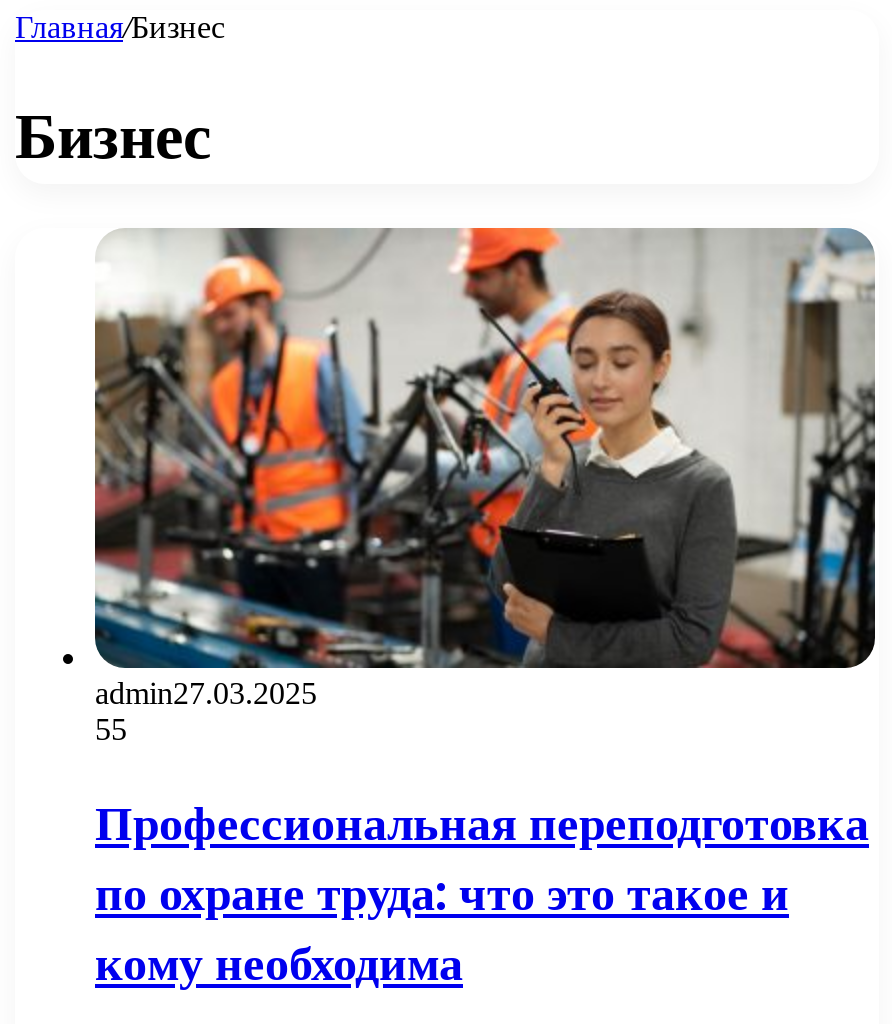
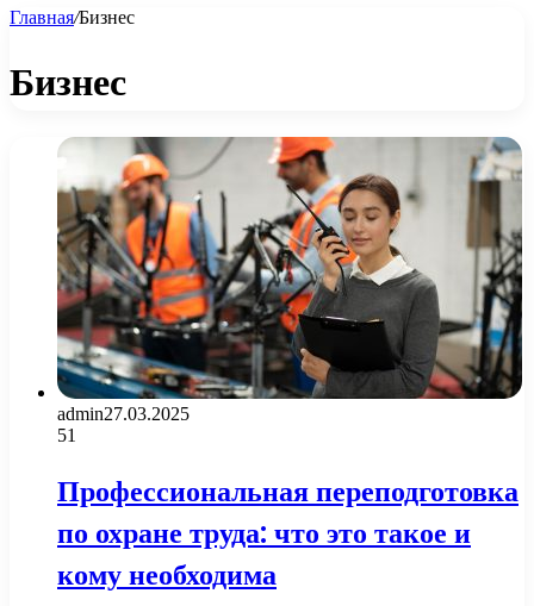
- 55
+ 51
